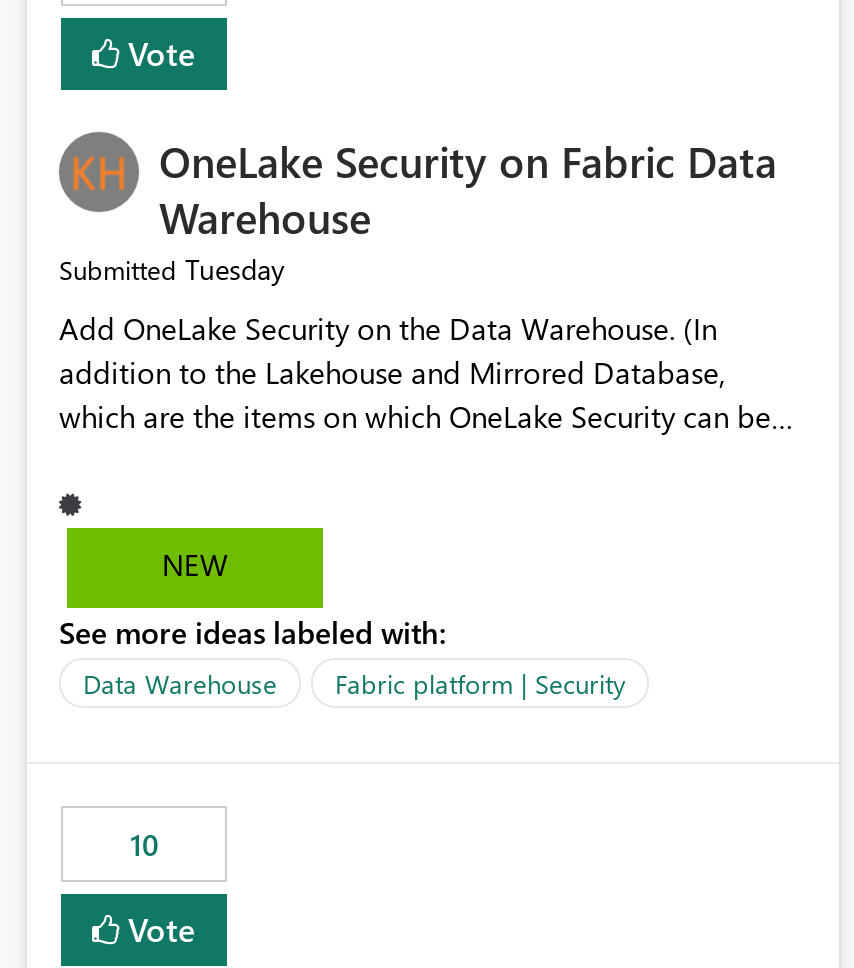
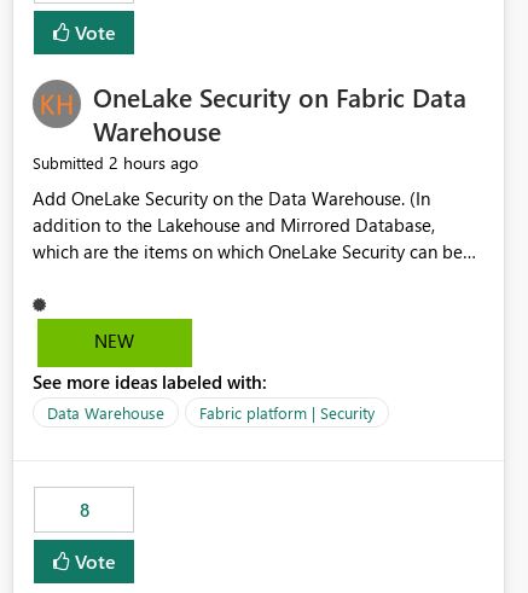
- Submitted Tuesday
+ Submitted 2 hours ago

- 10
+ 8
